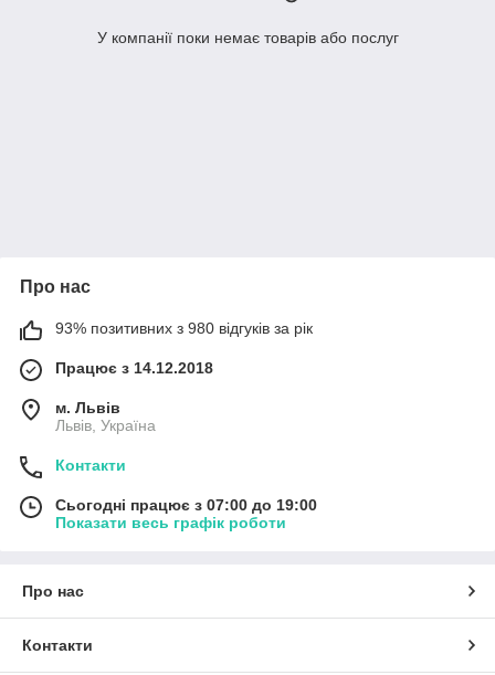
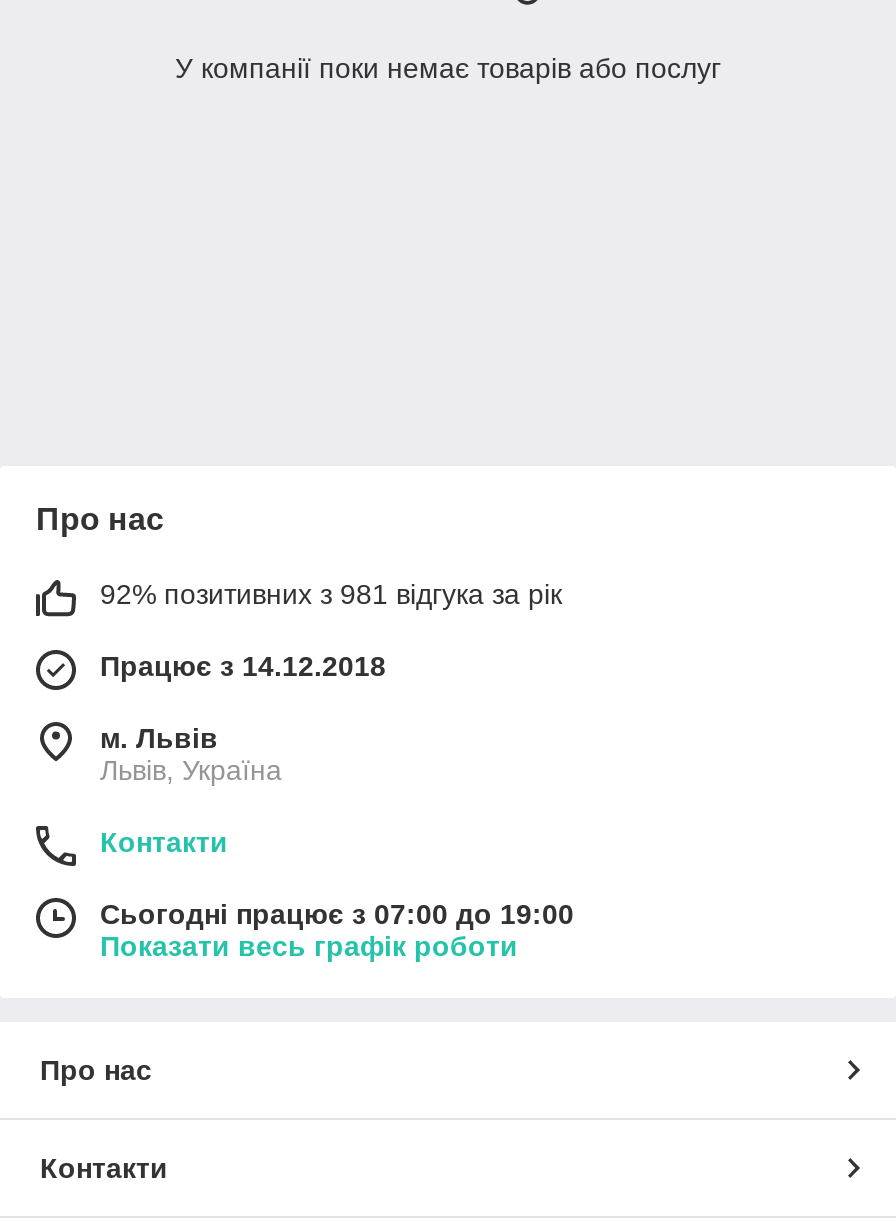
- 93% позитивних з 980 відгуків за рік
+ 92% позитивних з 981 відгука за рік
